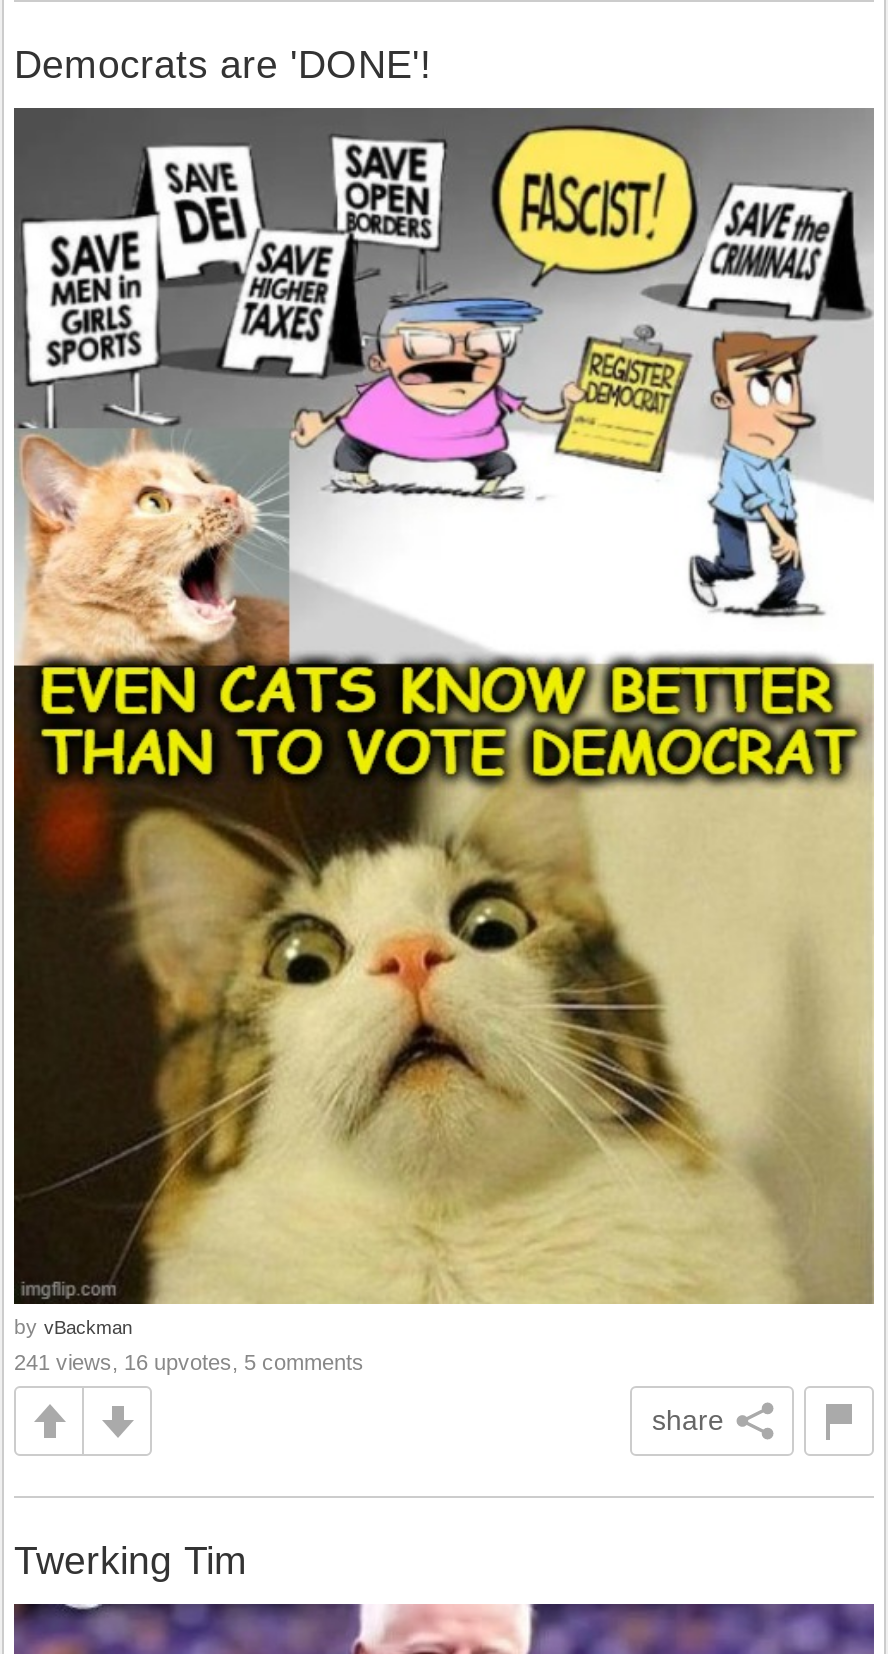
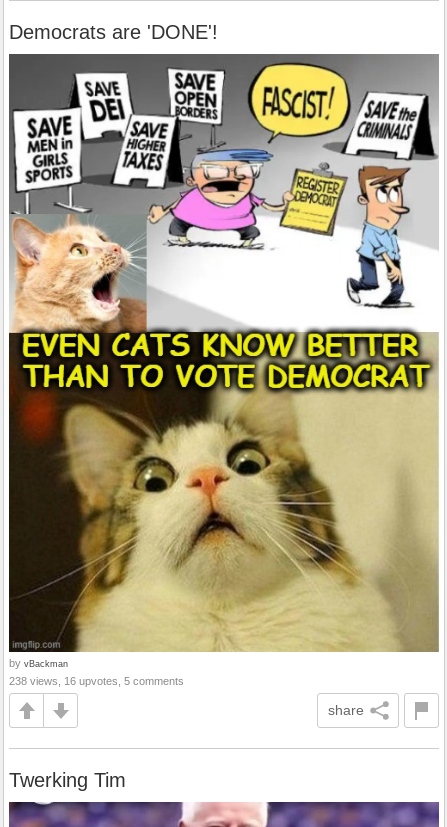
- 241 views, 16 upvotes, 5 comments
+ 238 views, 16 upvotes, 5 comments
